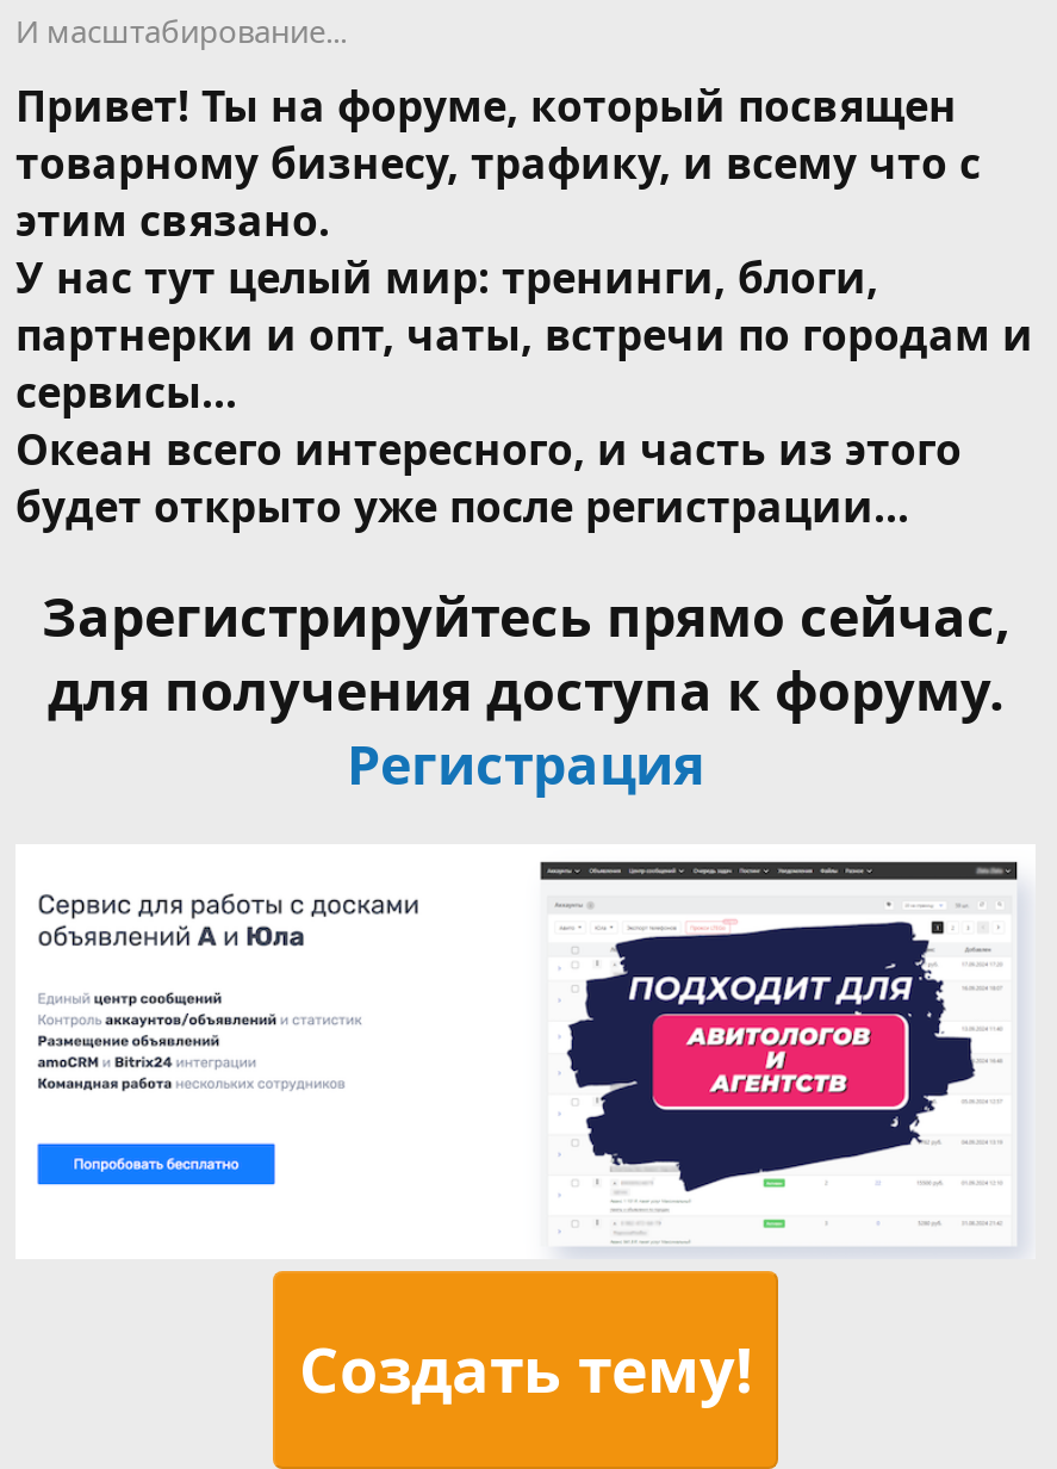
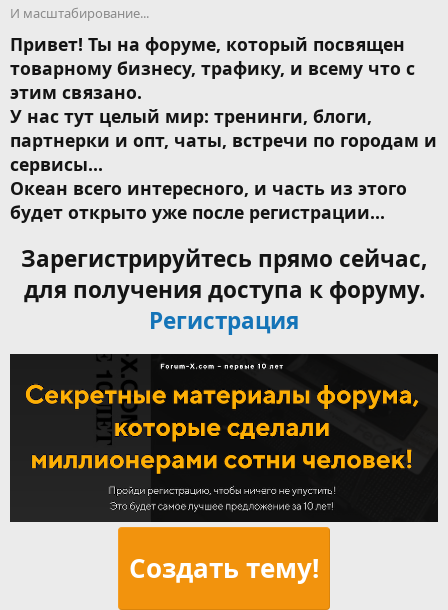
- [image]
+ [image]
